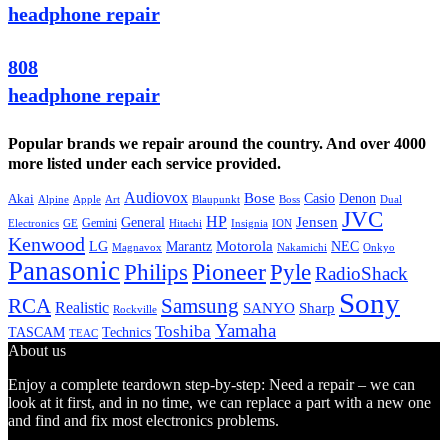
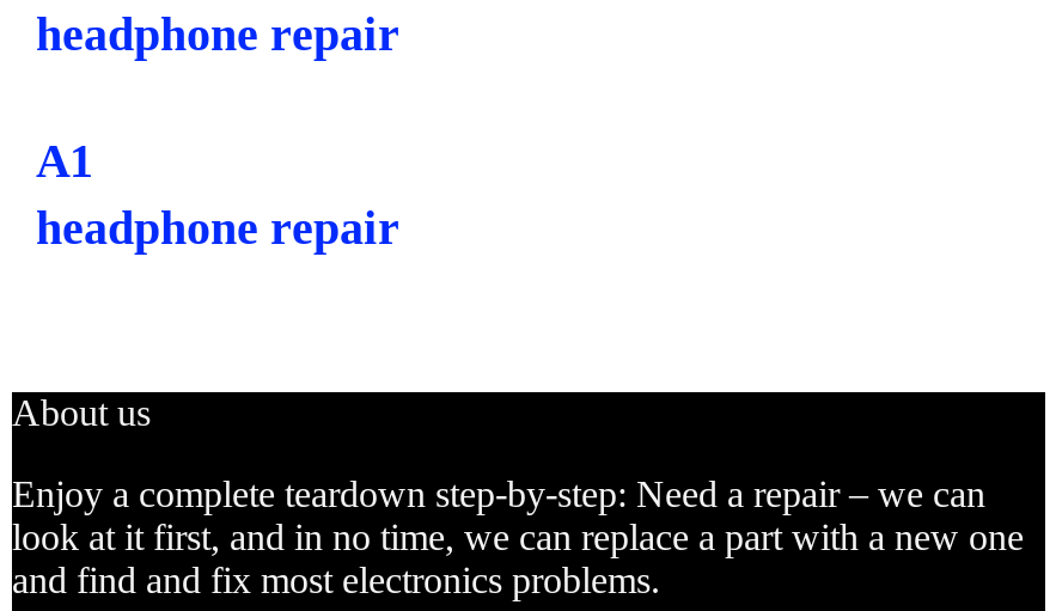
- 808
+ A1

- Popular brands we repair around the country. And over 4000
- more listed under each service provided.
- Akai Alpine Apple Art Audiovox Blaupunkt Bose Boss Casio Denon Dual
- Electronics GE Gemini General Hitachi HP Insignia ION Jensen JVC
- Kenwood LG Magnavox Marantz Motorola Nakamichi NEC Onkyo
- Panasonic Philips Pioneer Pyle RadioShack
- RCA Realistic Rockville Samsung SANYO Sharp Sony
- TASCAM TEAC Technics Toshiba Yamaha
